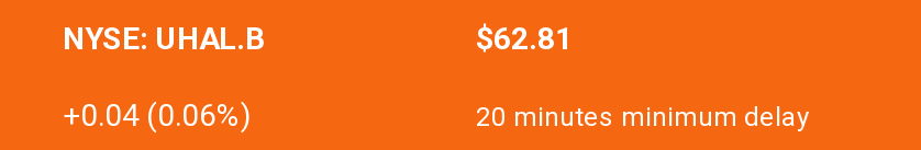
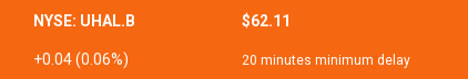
- $62.81
+ $62.11
